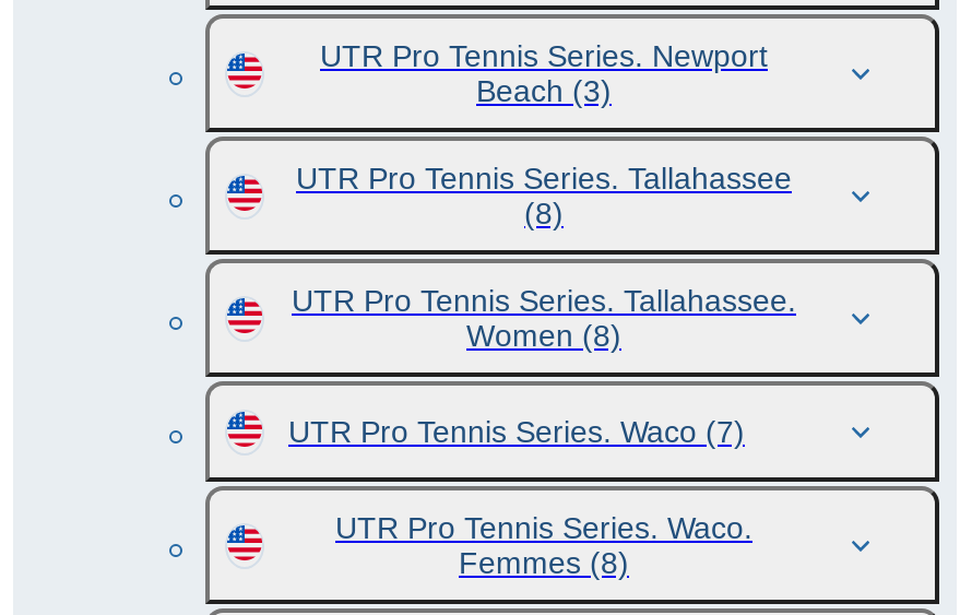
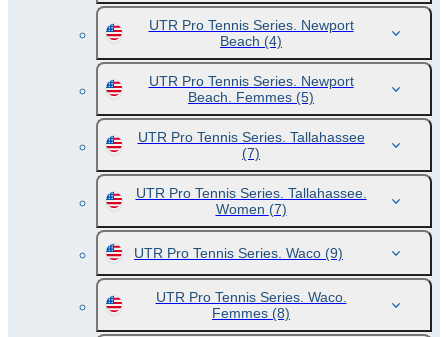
- Beach (3)
+ Beach (4)
+ UTR Pro Tennis Series. Newport
+ Beach. Femmes (5)

- (8)
+ (7)

- Women (8)
+ Women (7)

- UTR Pro Tennis Series. Waco (7)
+ UTR Pro Tennis Series. Waco (9)
